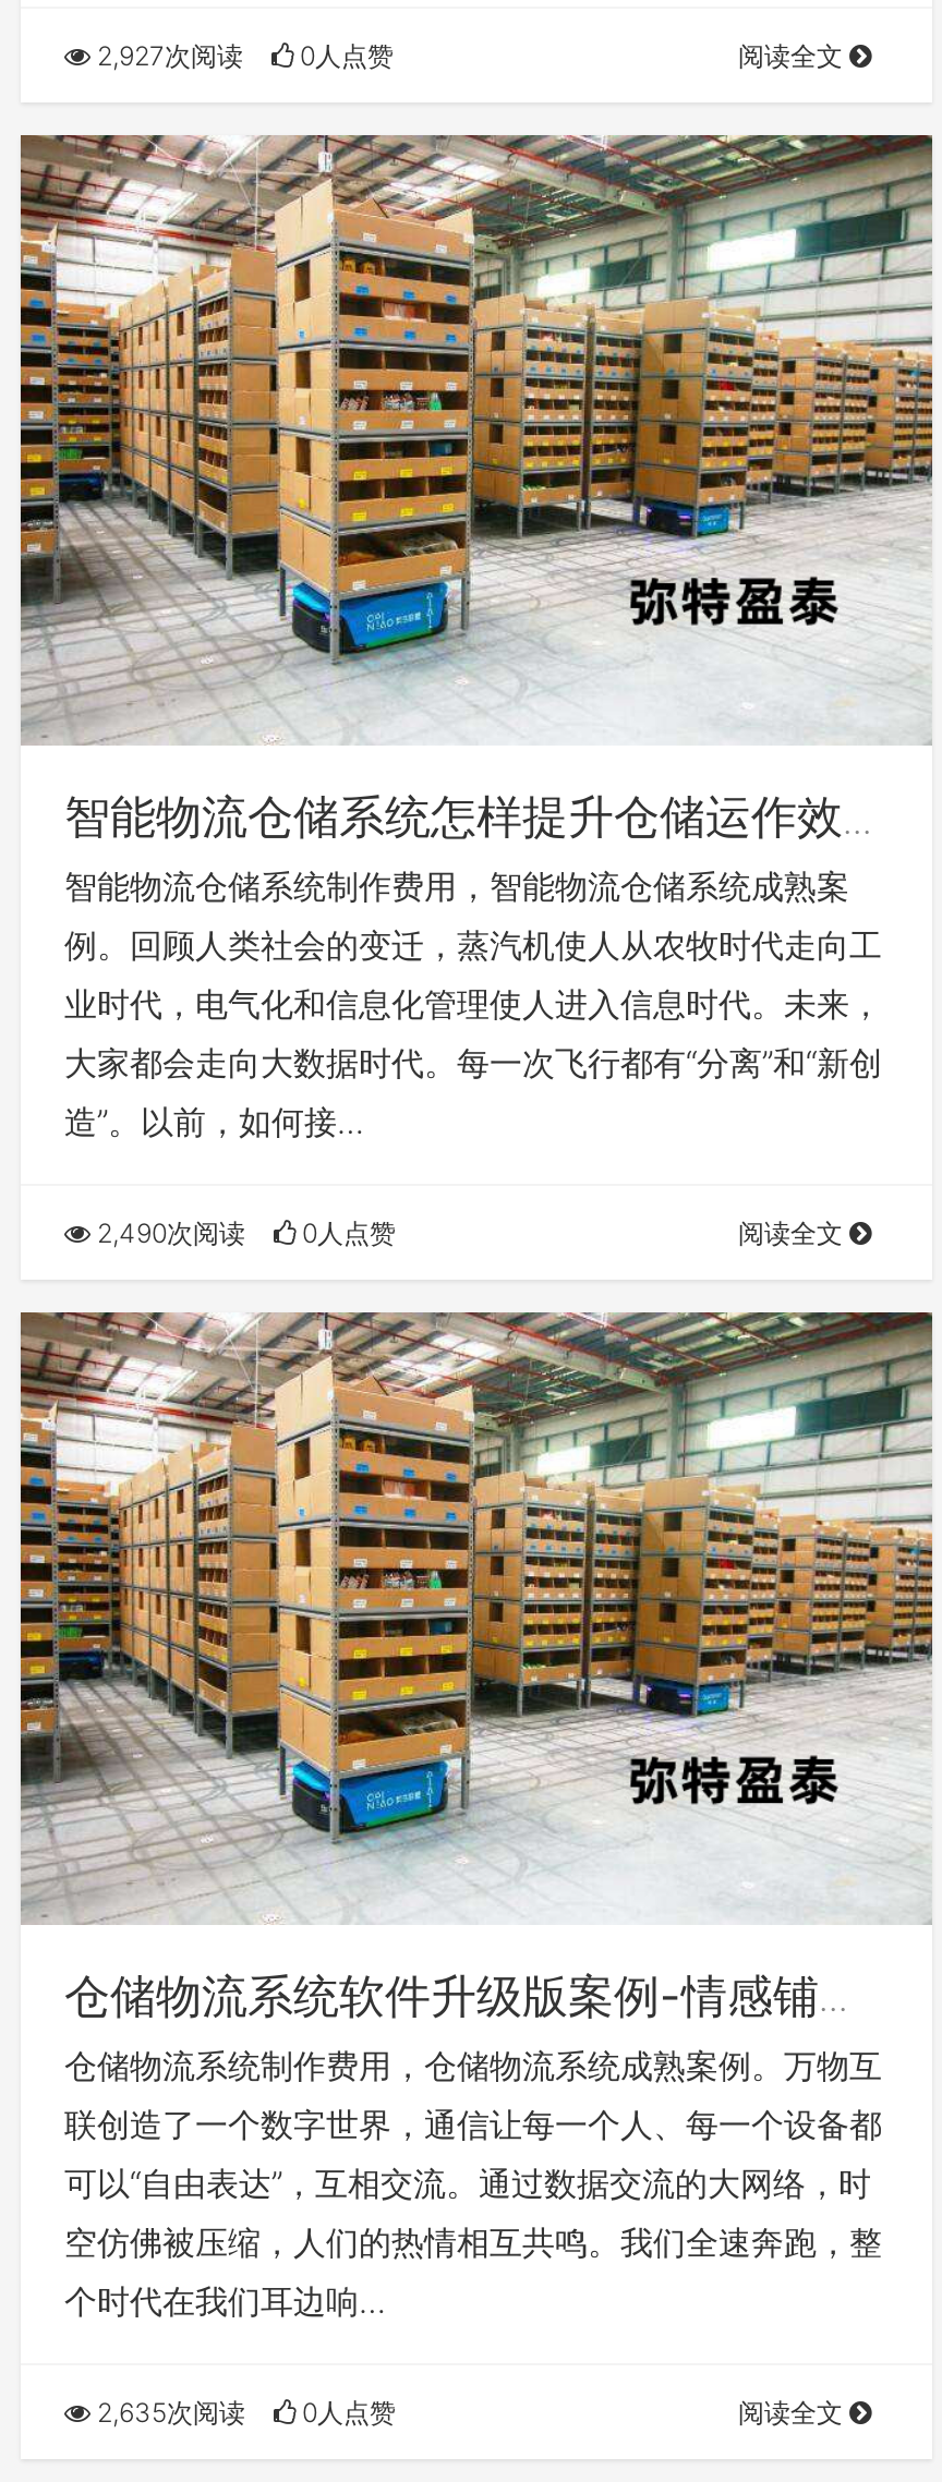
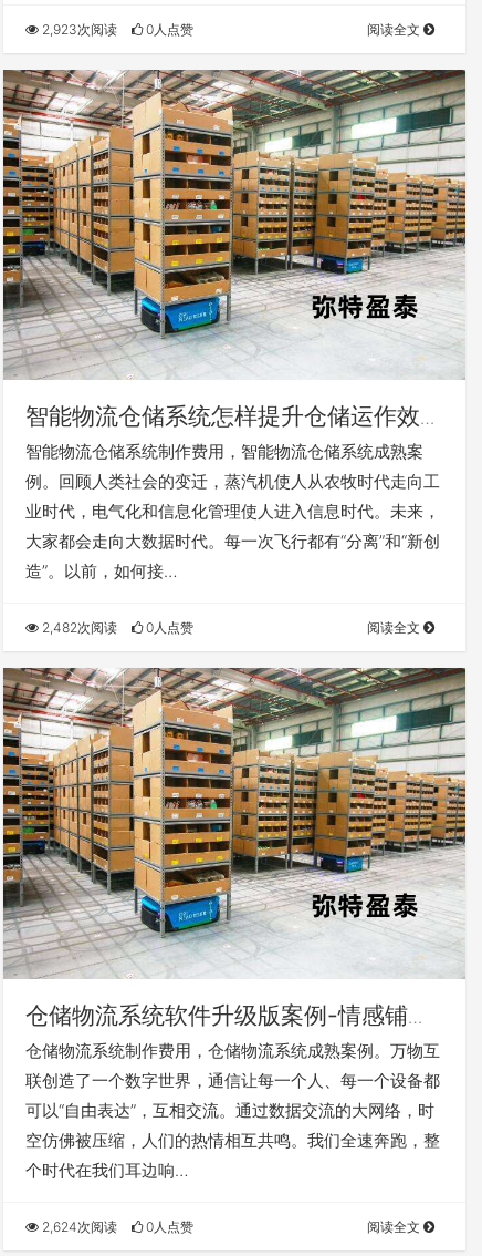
- 2,927次阅读
+ 2,923次阅读

- 2,490次阅读
+ 2,482次阅读

- 2,635次阅读
+ 2,624次阅读
